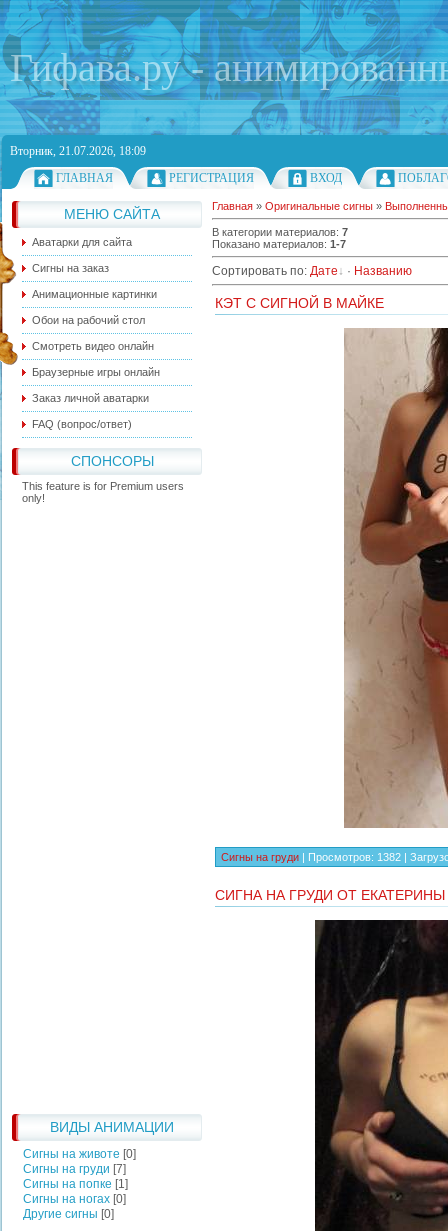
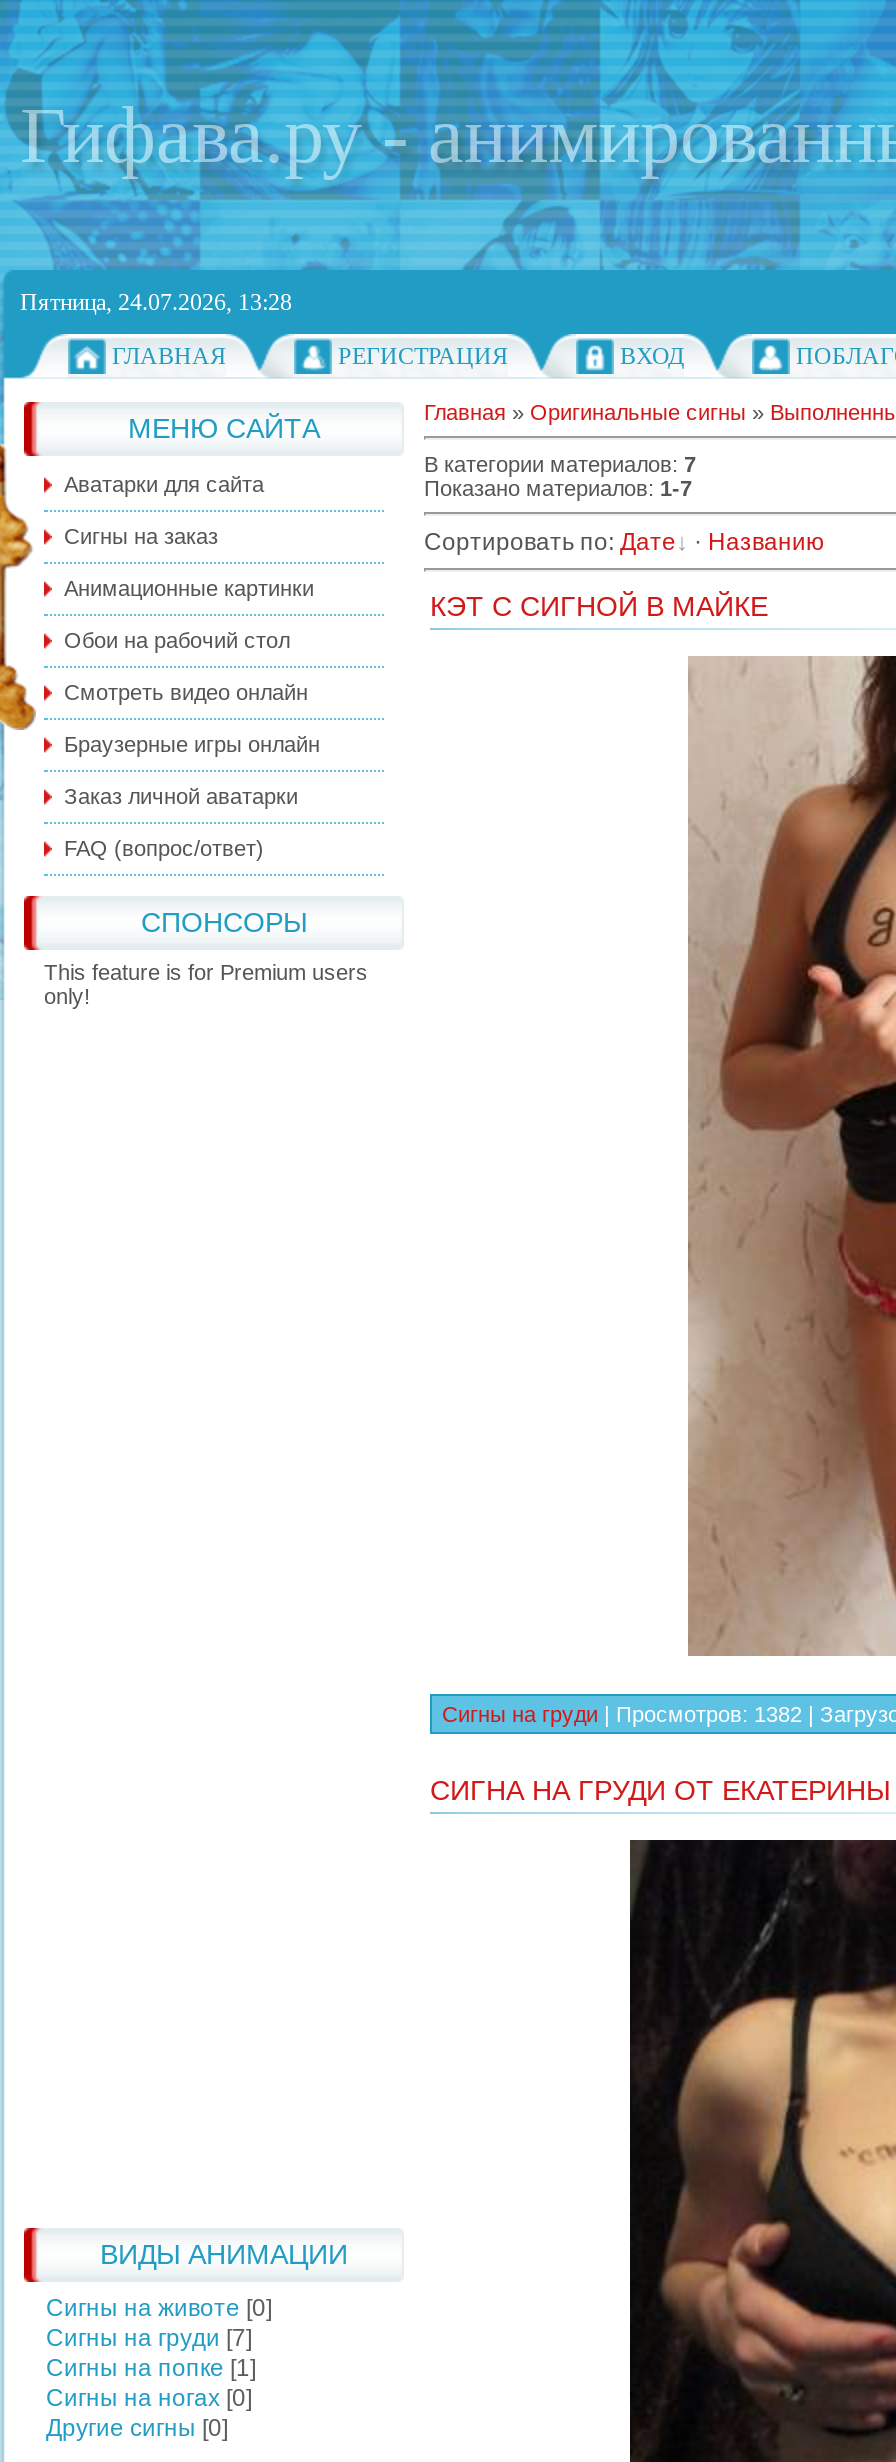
- Вторник, 21.07.2026, 18:09
+ Пятница, 24.07.2026, 13:28
